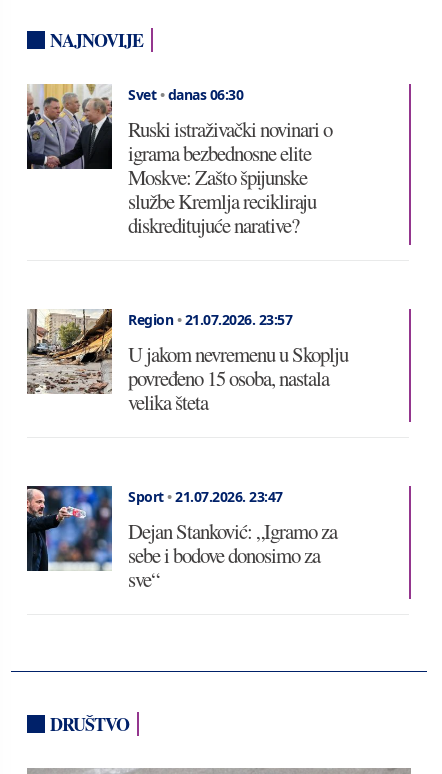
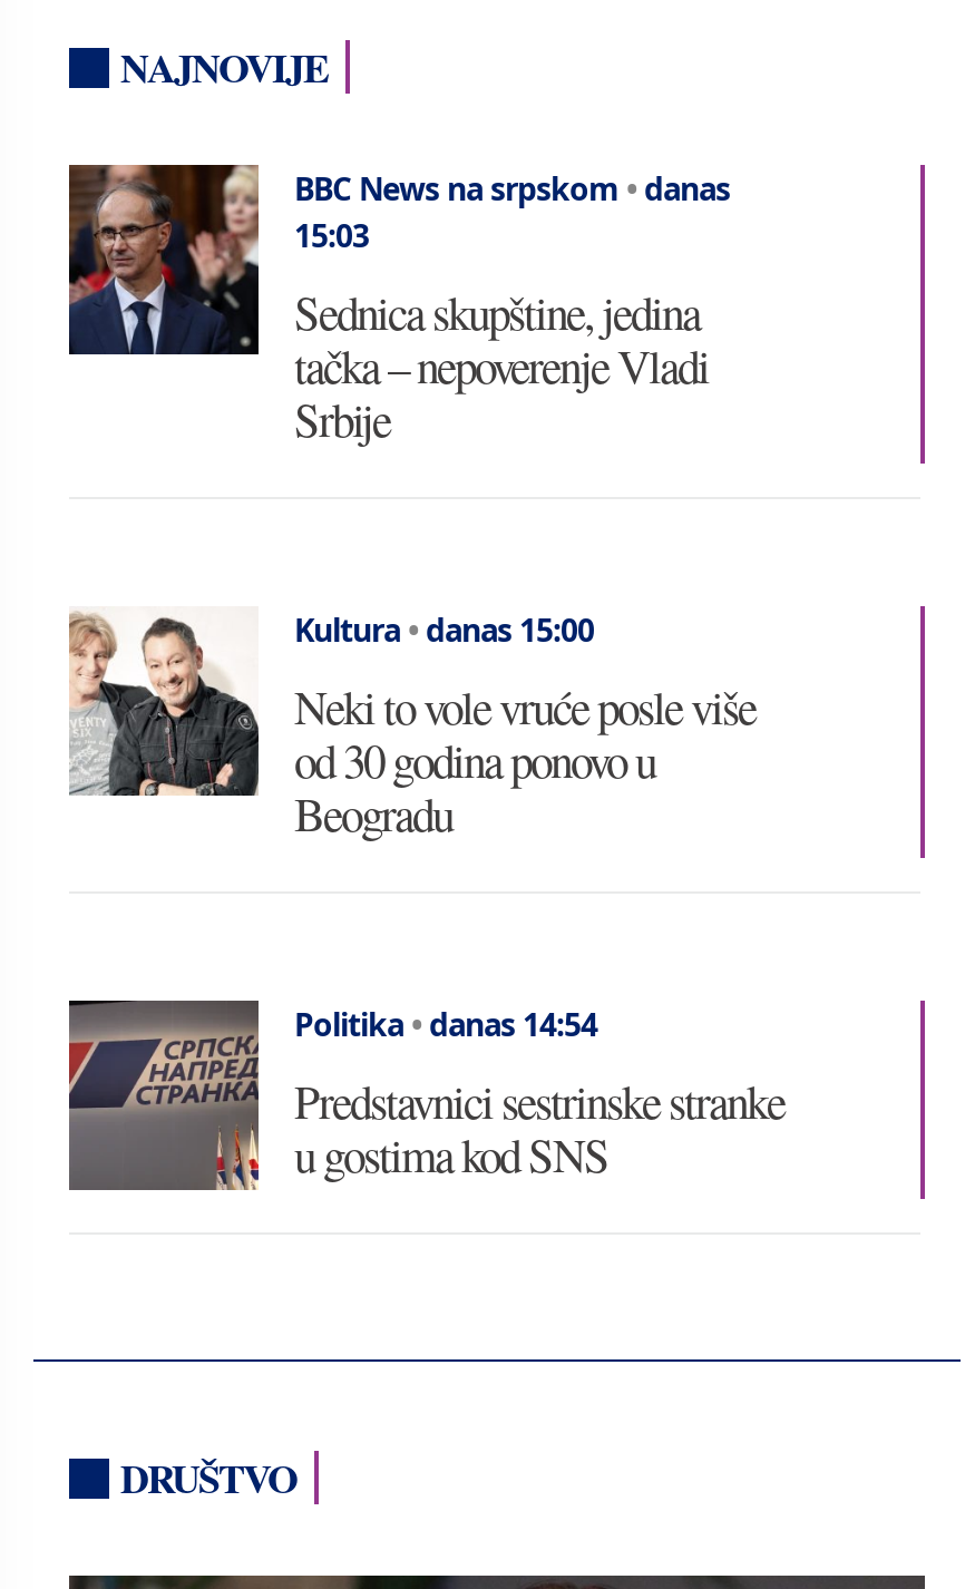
- [image]
- Svet • danas 06:30
- Ruski istraživački novinari o
- igrama bezbednosne elite
- Moskve: Zašto špijunske
- službe Kremlja recikliraju
- diskreditujuće narative?
+ [image]
+ BBC News na srpskom • danas
+ 15:03
+ Sednica skupštine, jedina
+ tačka – nepoverenje Vladi
+ Srbije

- [image]
- Region • 21.07.2026. 23:57
- U jakom nevremenu u Skoplju
- povređeno 15 osoba, nastala
- velika šteta
+ [image]
+ Kultura • danas 15:00
+ Neki to vole vruće posle više
+ od 30 godina ponovo u
+ Beogradu

- [image]
- Sport • 21.07.2026. 23:47
- Dejan Stanković: „Igramo za
- sebe i bodove donosimo za
- sve“
+ [image]
+ Politika • danas 14:54
+ Predstavnici sestrinske stranke
+ u gostima kod SNS
